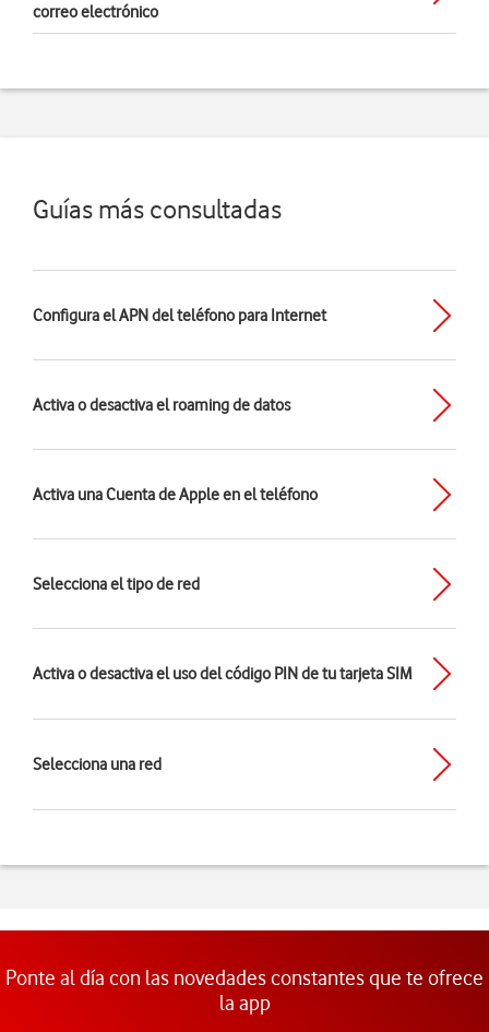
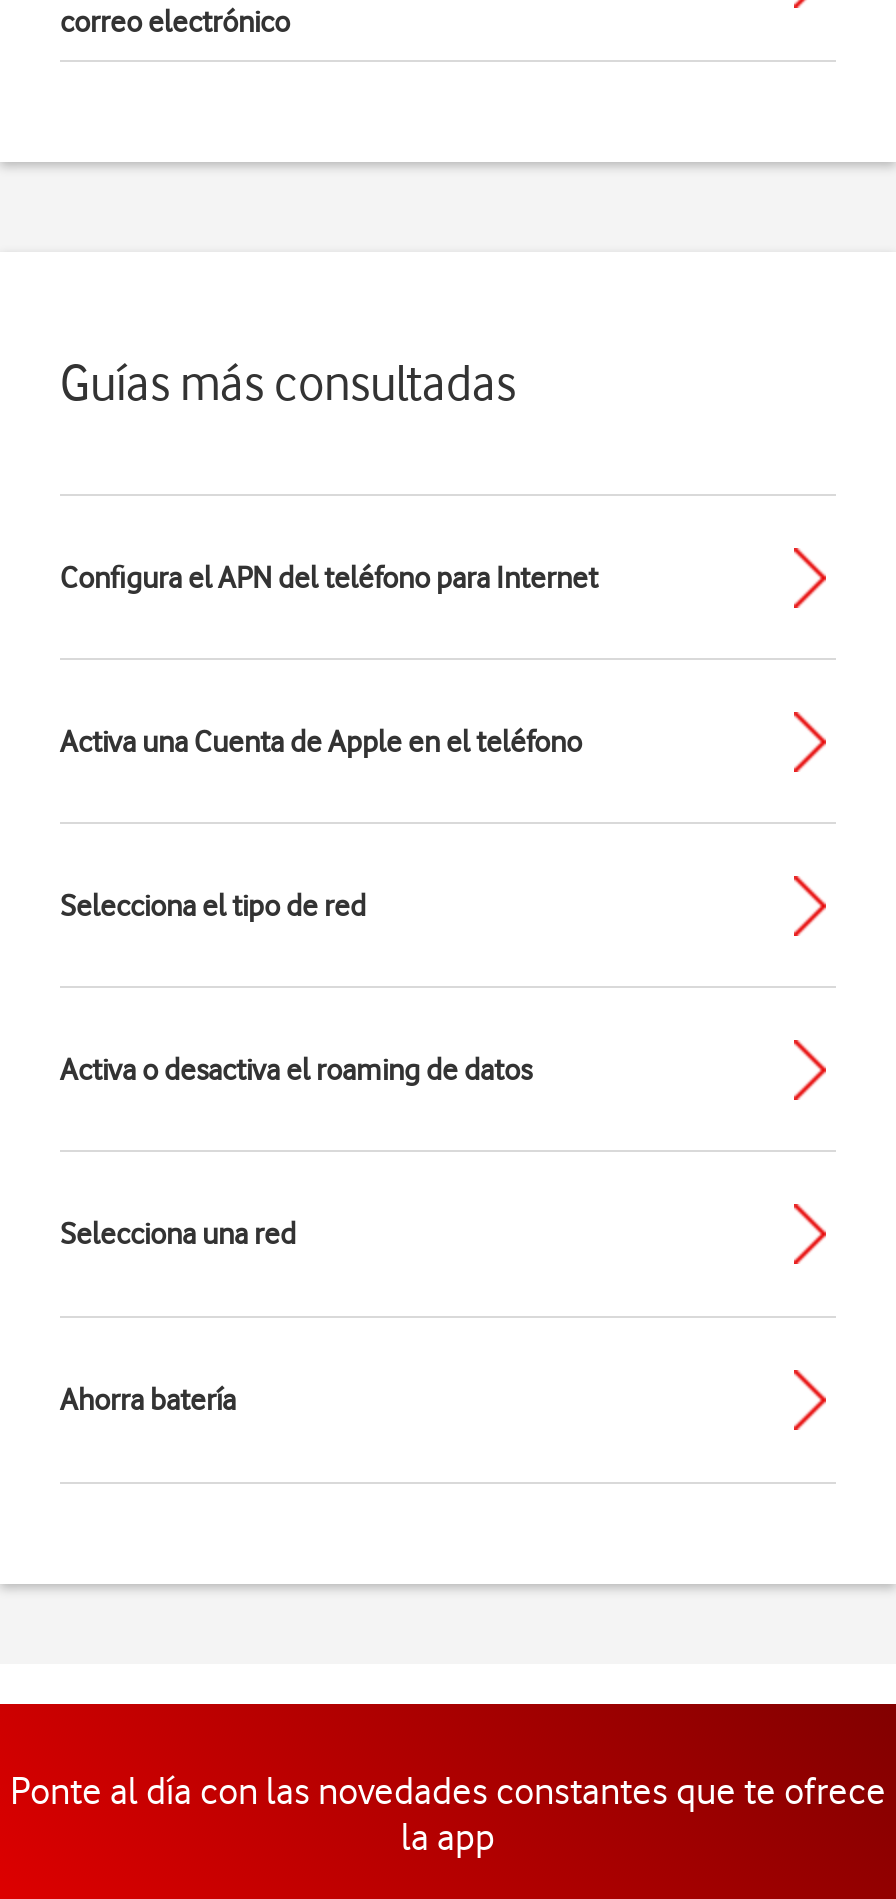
moved down: Activa o desactiva el roaming de datos

moved up: Activa una Cuenta de Apple en el teléfono | Selecciona el tipo de red

- Activa o desactiva el uso del código PIN de tu tarjeta SIM

moved up: Selecciona una red

+ Ahorra batería
